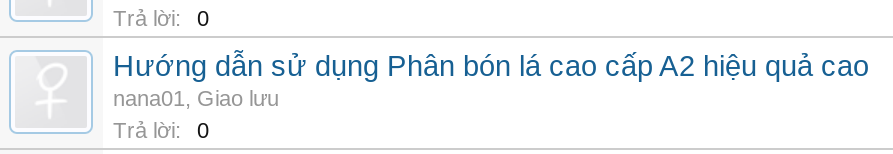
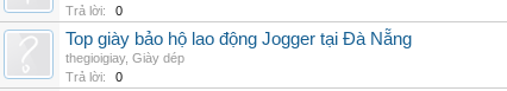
- Hướng dẫn sử dụng Phân bón lá cao cấp A2 hiệu quả cao
- nana01, Giao lưu
+ Top giày bảo hộ lao động Jogger tại Đà Nẵng
+ thegioigiay, Giày dép
